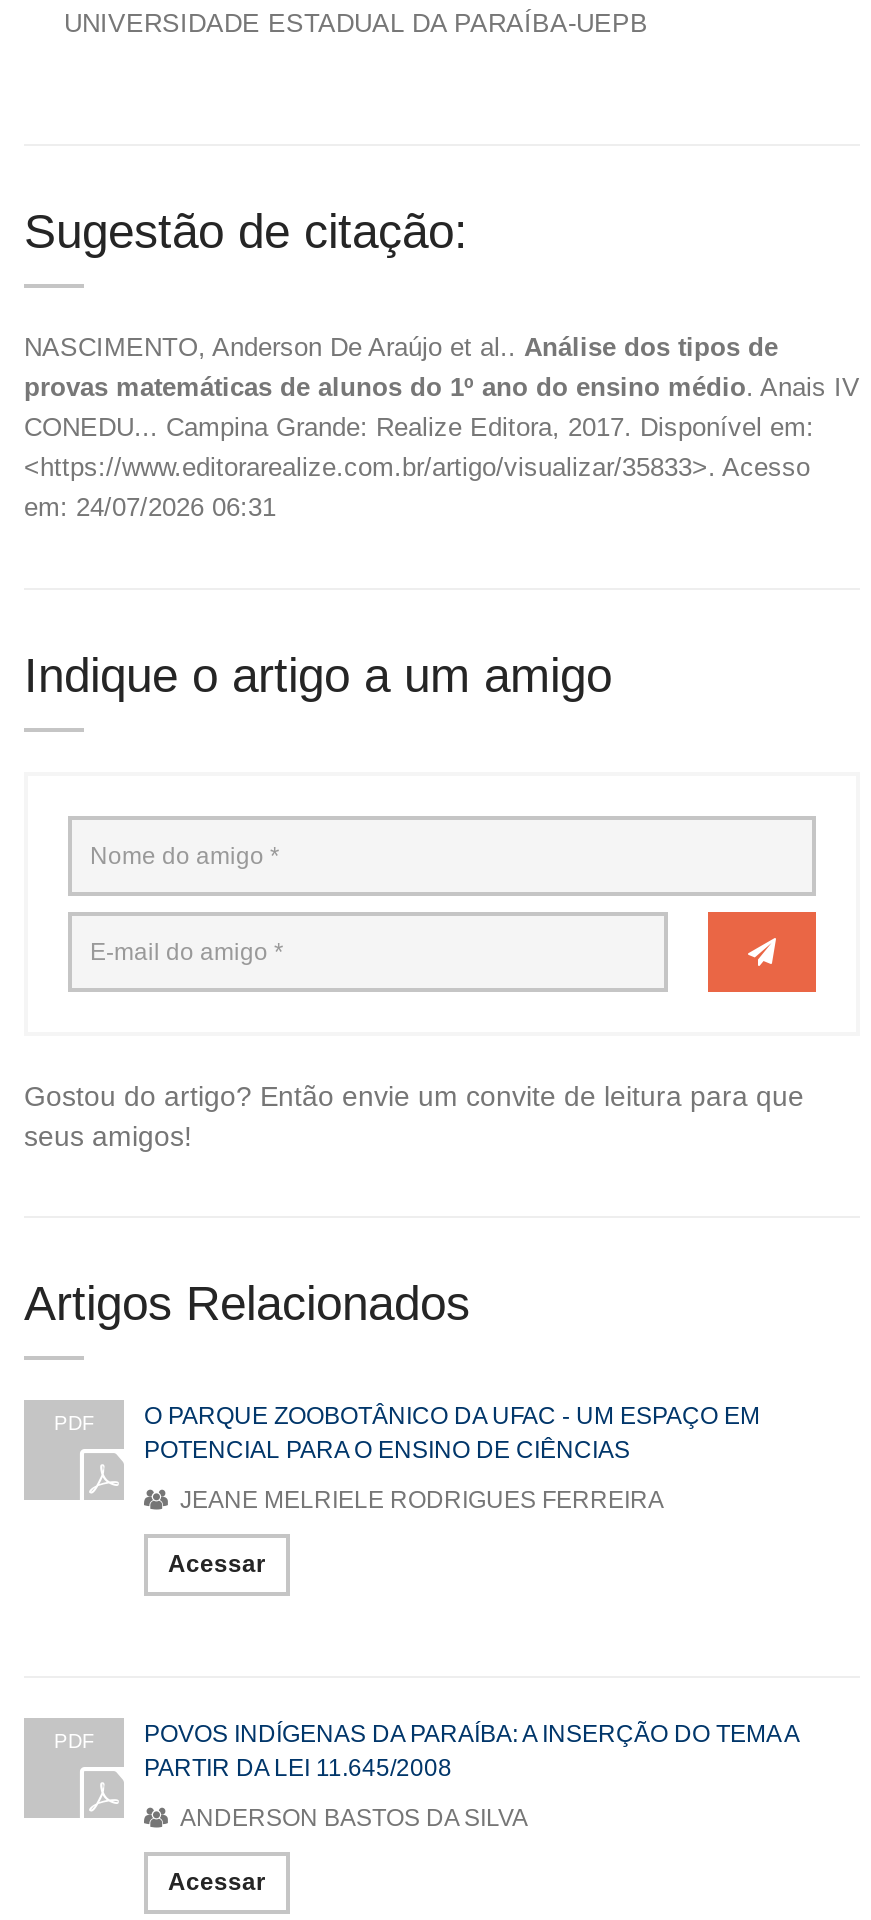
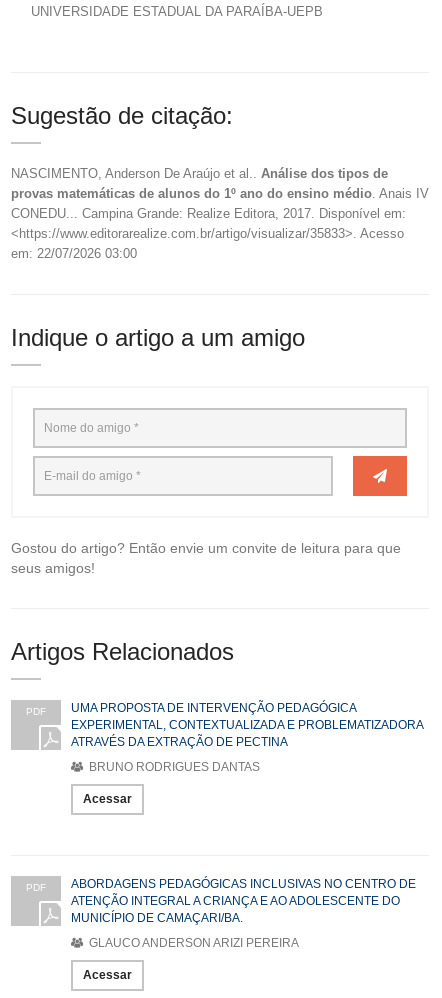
- em: 24/07/2026 06:31
+ em: 22/07/2026 03:00

- O PARQUE ZOOBOTÂNICO DA UFAC - UM ESPAÇO EM
- POTENCIAL PARA O ENSINO DE CIÊNCIAS
+ UMA PROPOSTA DE INTERVENÇÃO PEDAGÓGICA
+ EXPERIMENTAL, CONTEXTUALIZADA E PROBLEMATIZADORA
+ ATRAVÉS DA EXTRAÇÃO DE PECTINA

- JEANE MELRIELE RODRIGUES FERREIRA
+ BRUNO RODRIGUES DANTAS

- POVOS INDÍGENAS DA PARAÍBA: A INSERÇÃO DO TEMA A
- PARTIR DA LEI 11.645/2008
+ ABORDAGENS PEDAGÓGICAS INCLUSIVAS NO CENTRO DE
+ ATENÇÃO INTEGRAL A CRIANÇA E AO ADOLESCENTE DO
+ MUNICÍPIO DE CAMAÇARI/BA.

- ANDERSON BASTOS DA SILVA
+ GLAUCO ANDERSON ARIZI PEREIRA
